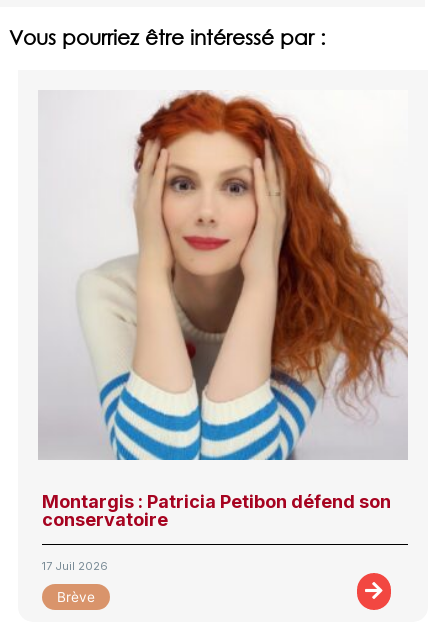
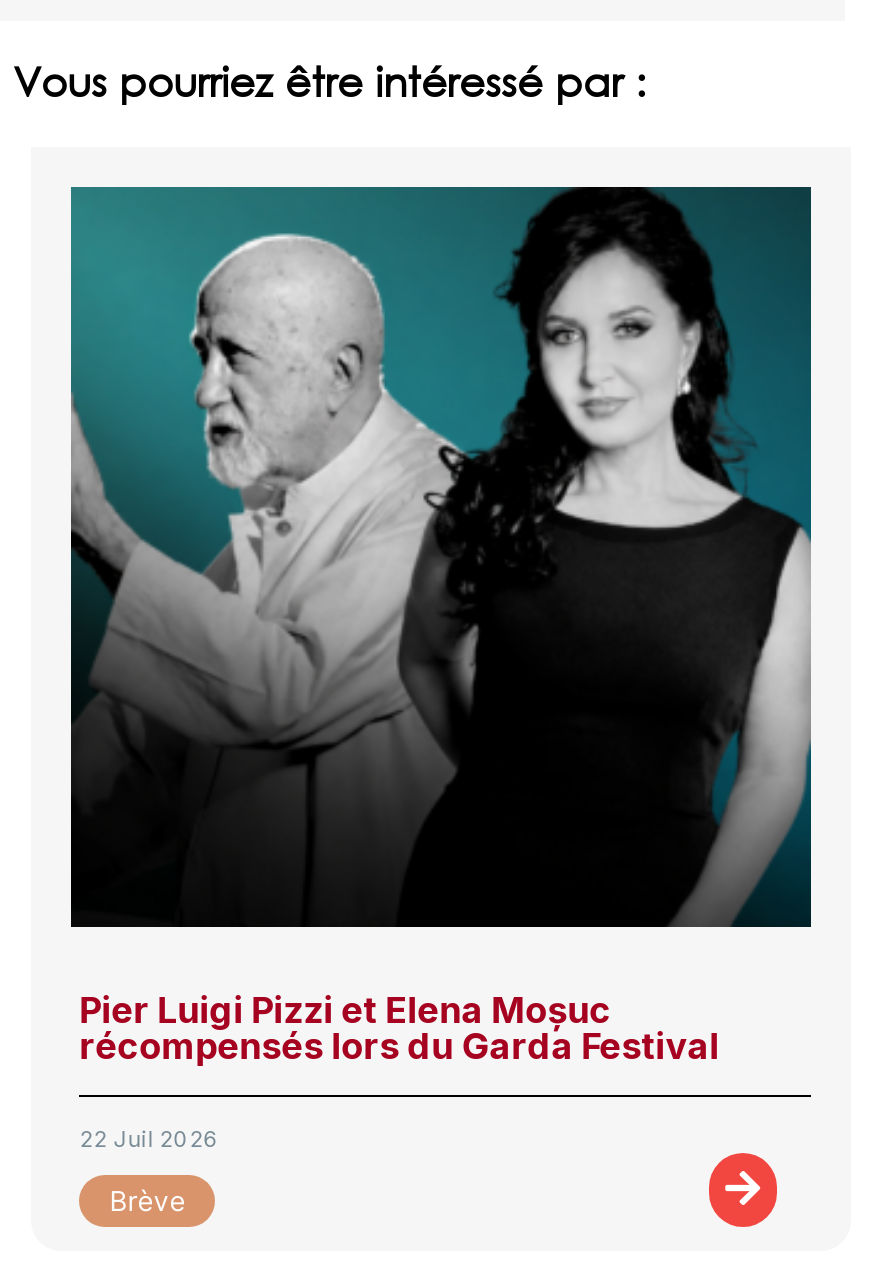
- [image]
- Montargis : Patricia Petibon défend son
- conservatoire
+ [image]
+ Pier Luigi Pizzi et Elena Moșuc
+ récompensés lors du Garda Festival

- 17 Juil 2026
+ 22 Juil 2026
